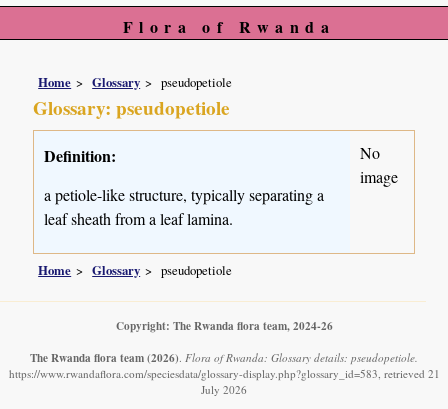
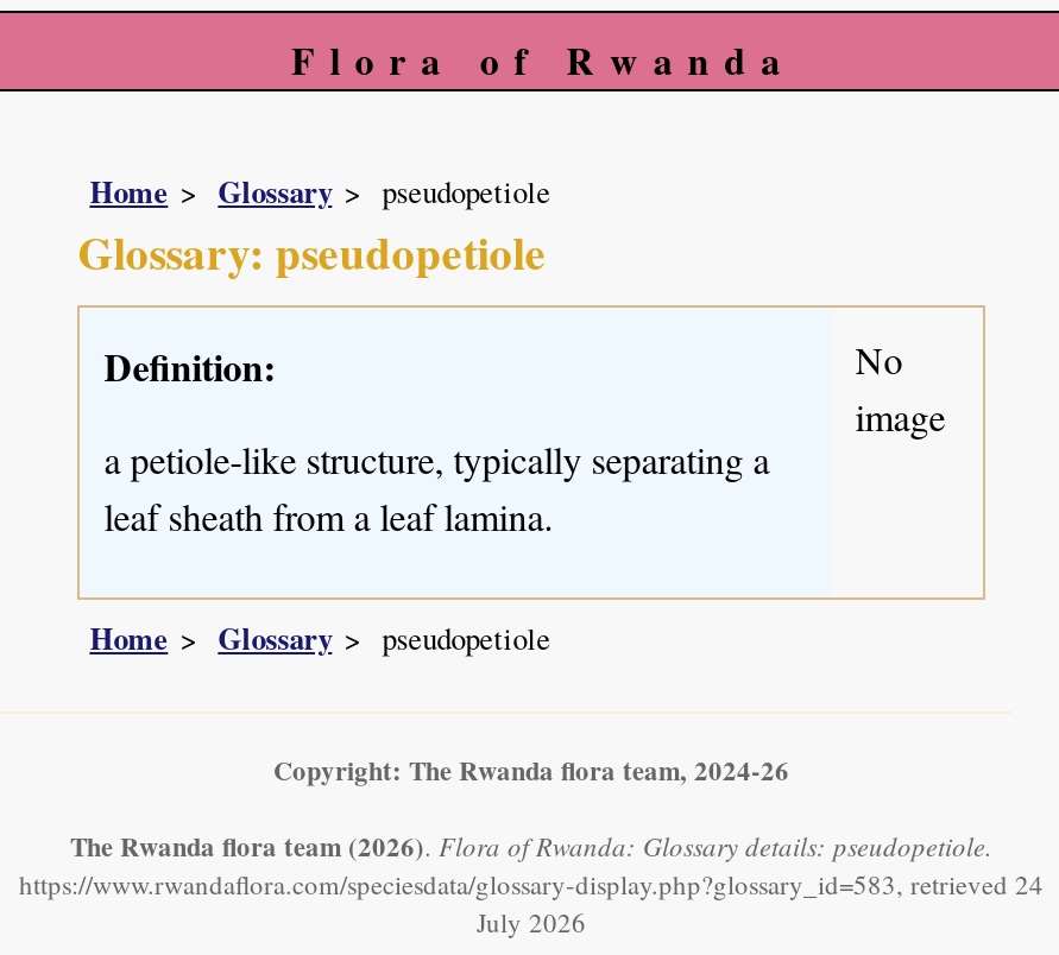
- https://www.rwandaflora.com/speciesdata/glossary-display.php?glossary_id=583, retrieved 21
+ https://www.rwandaflora.com/speciesdata/glossary-display.php?glossary_id=583, retrieved 24
